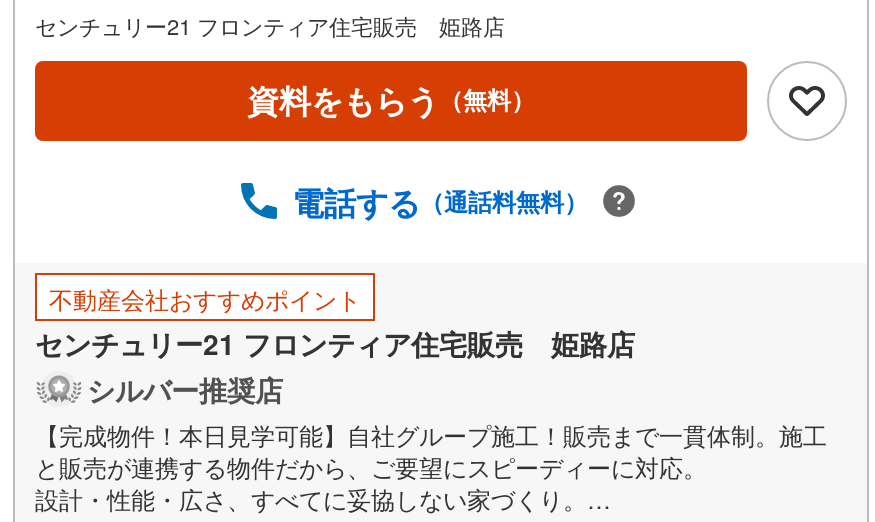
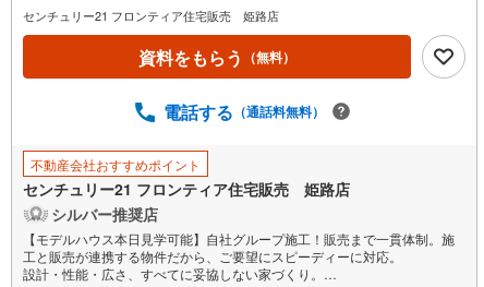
- 【完成物件！本日見学可能】自社グループ施工！販売まで一貫体制。施工
- と販売が連携する物件だから、ご要望にスピーディーに対応。
+ 【モデルハウス本日見学可能】自社グループ施工！販売まで一貫体制。施
+ 工と販売が連携する物件だから、ご要望にスピーディーに対応。
